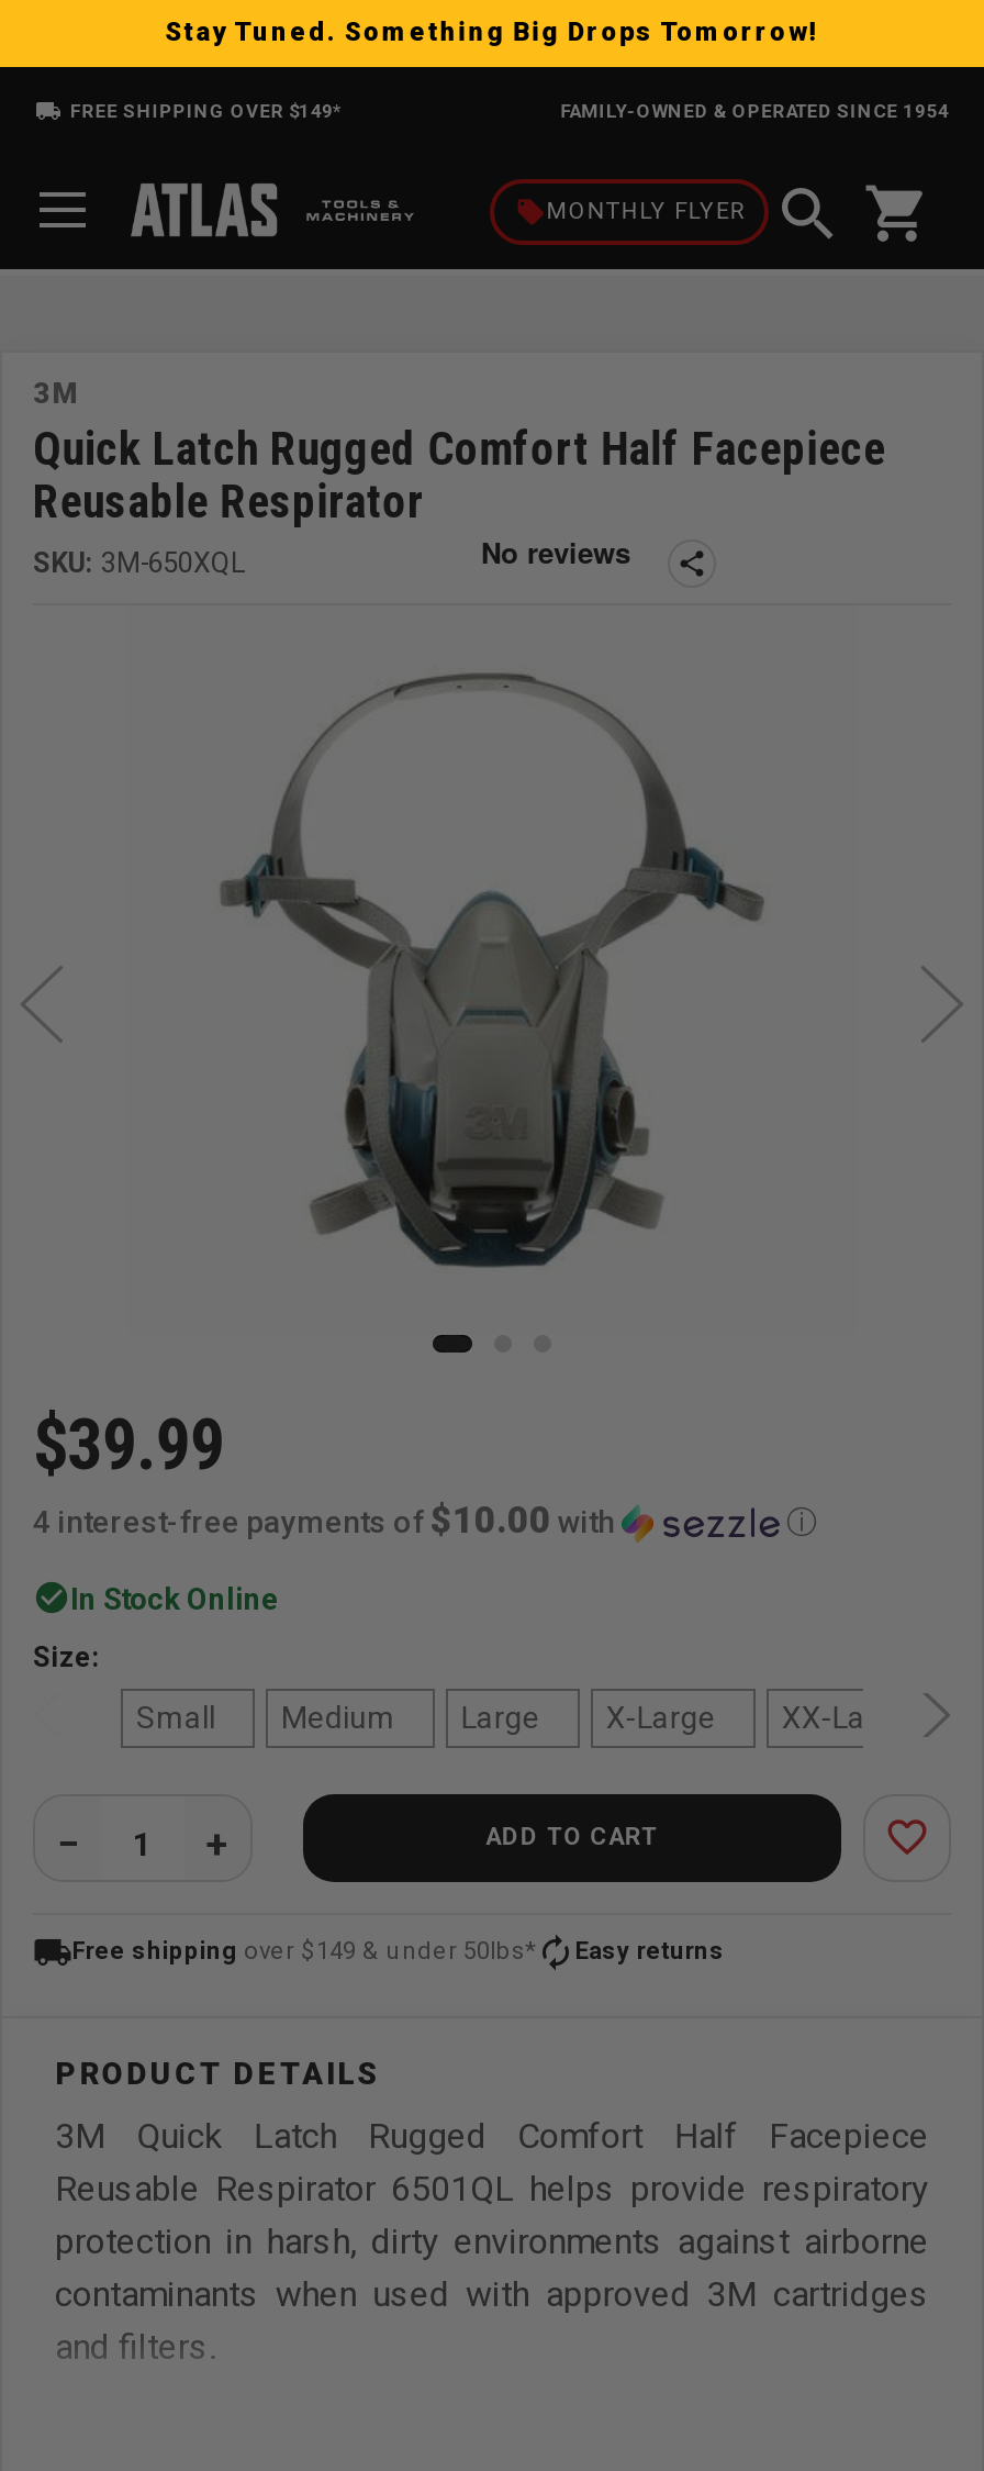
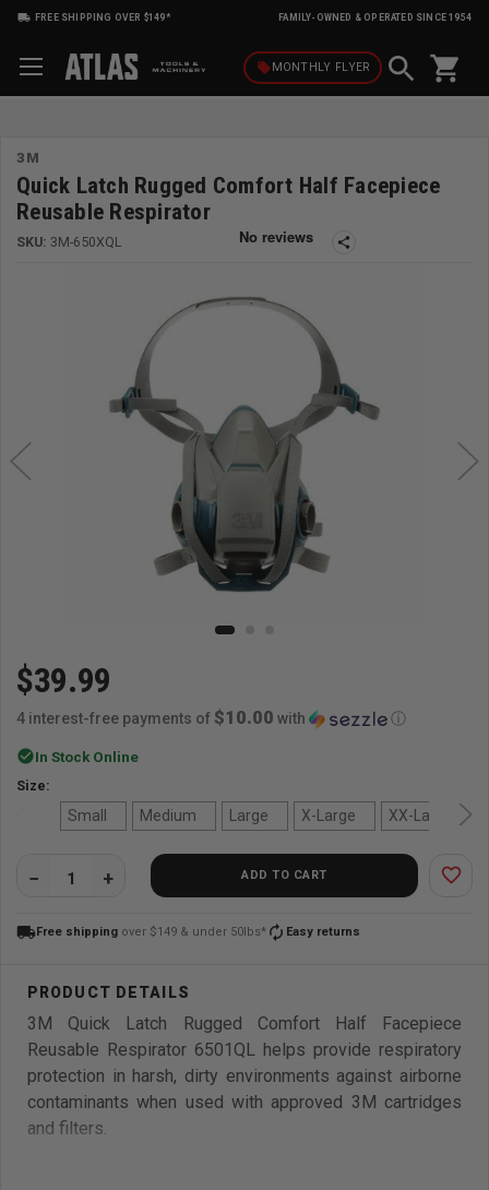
- Stay Tuned. Something Big Drops Tomorrow!
